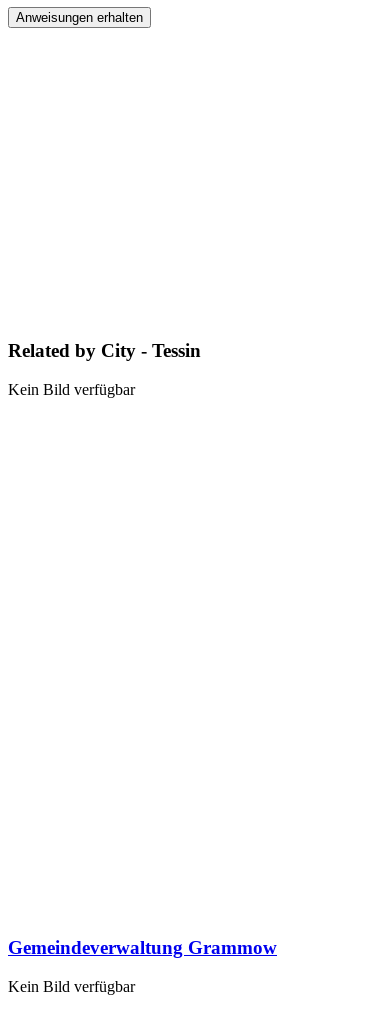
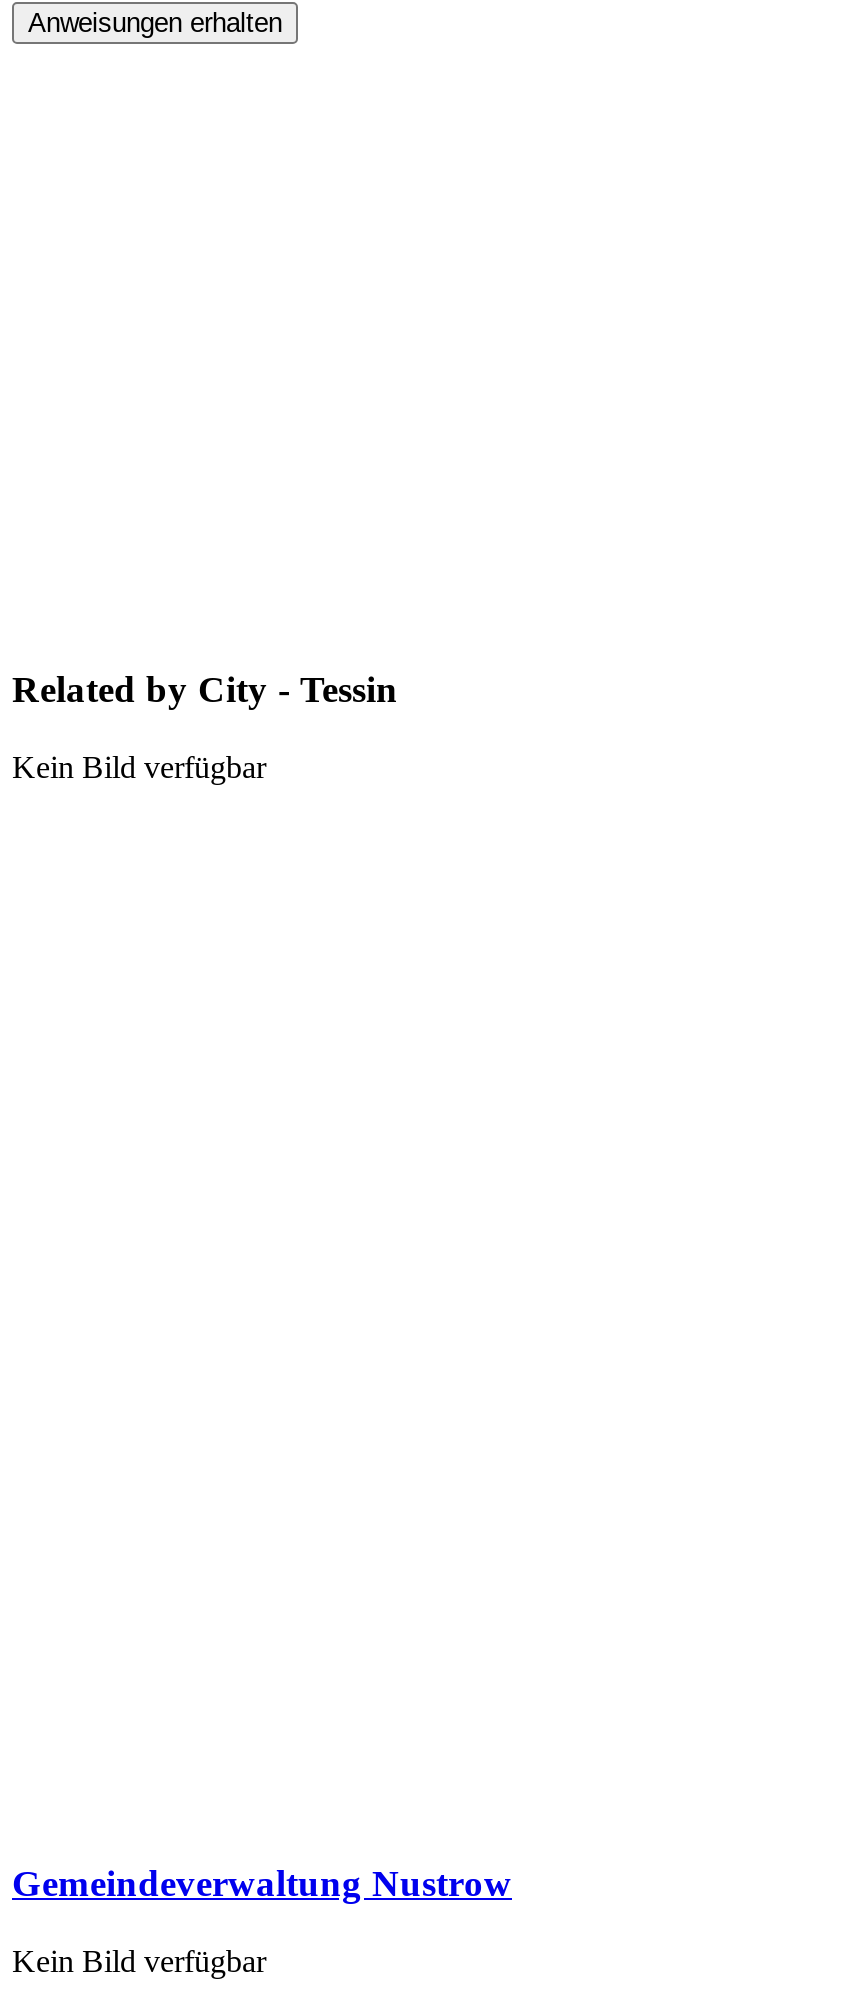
- Gemeindeverwaltung Grammow
+ Gemeindeverwaltung Nustrow
